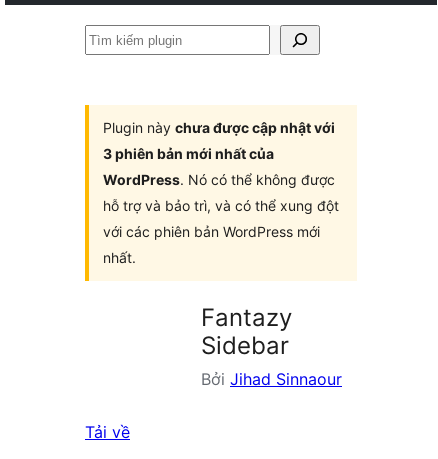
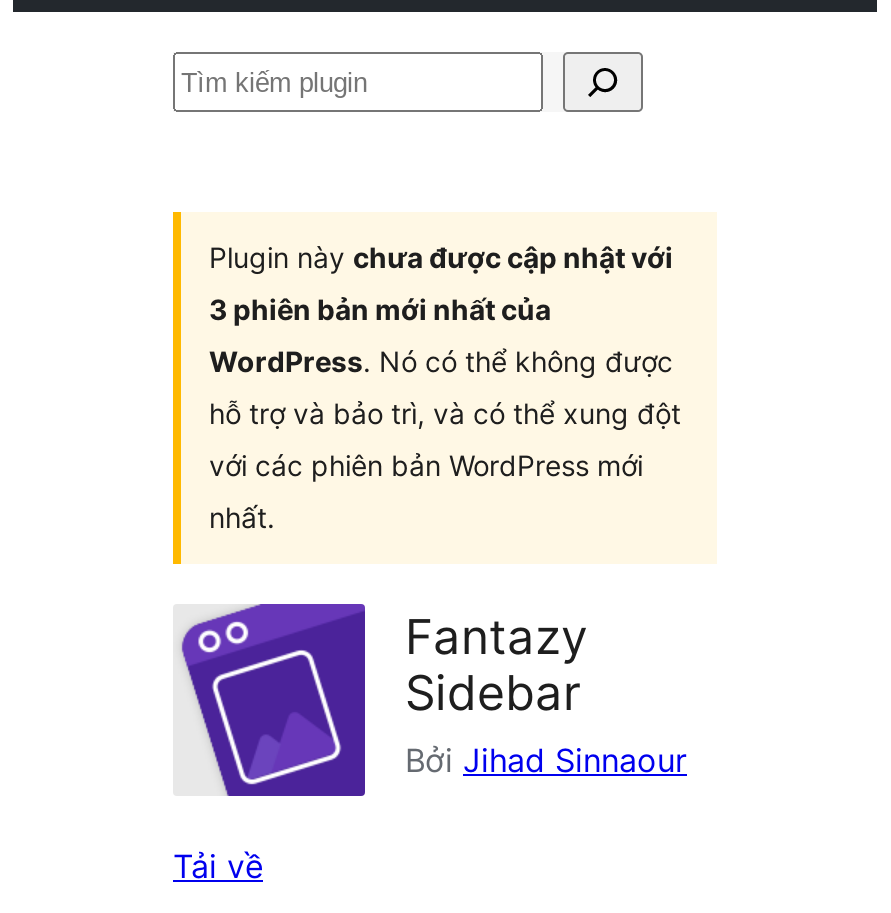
+ [image]
